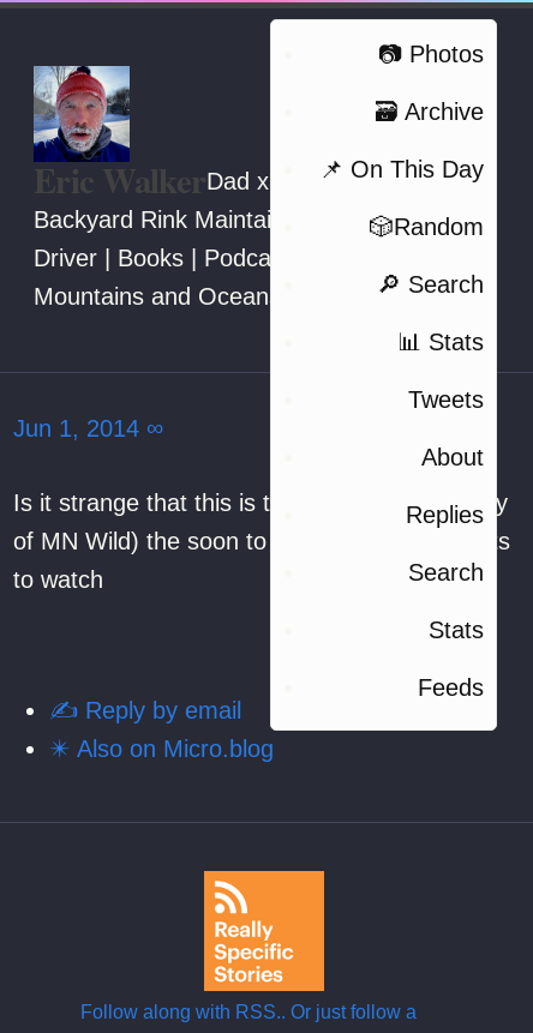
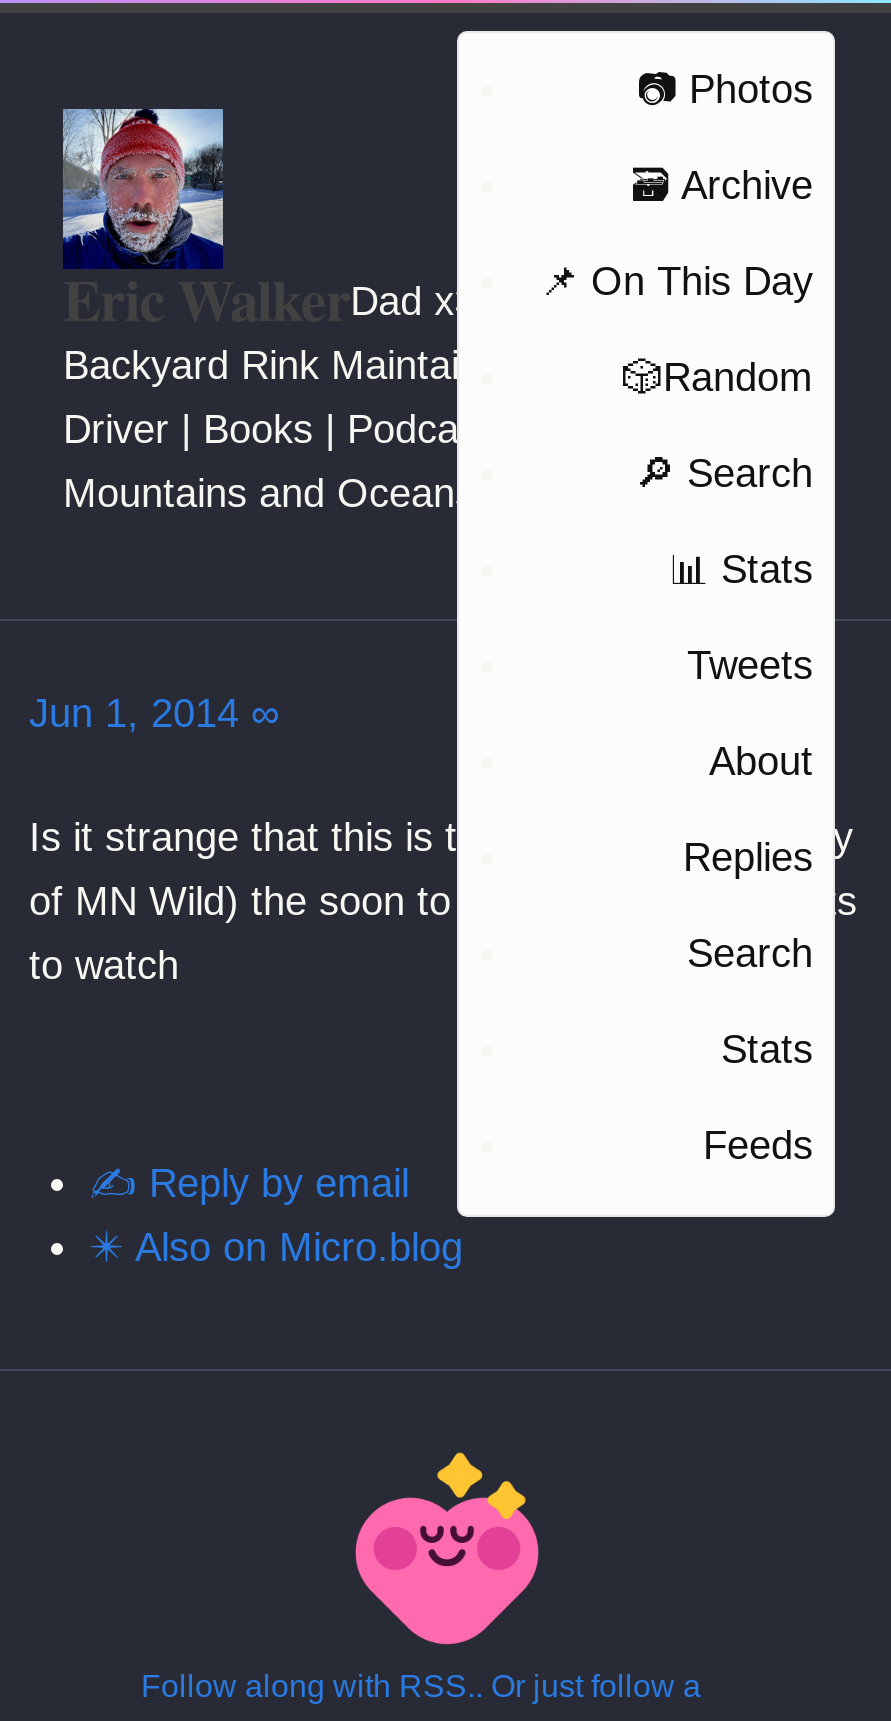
- [image]
+ [image]
